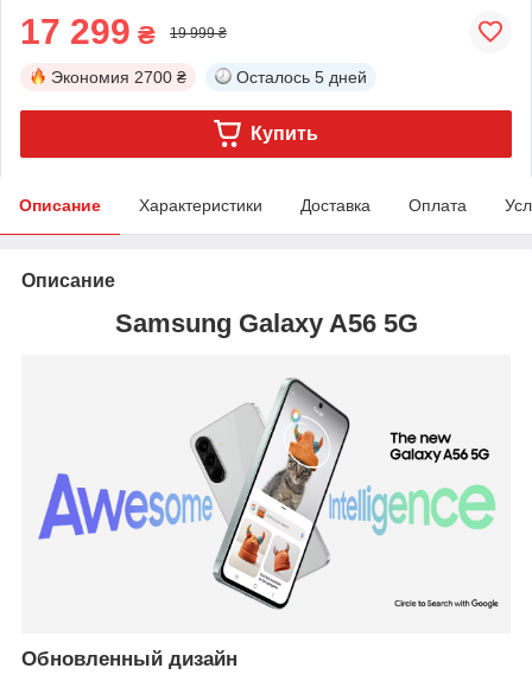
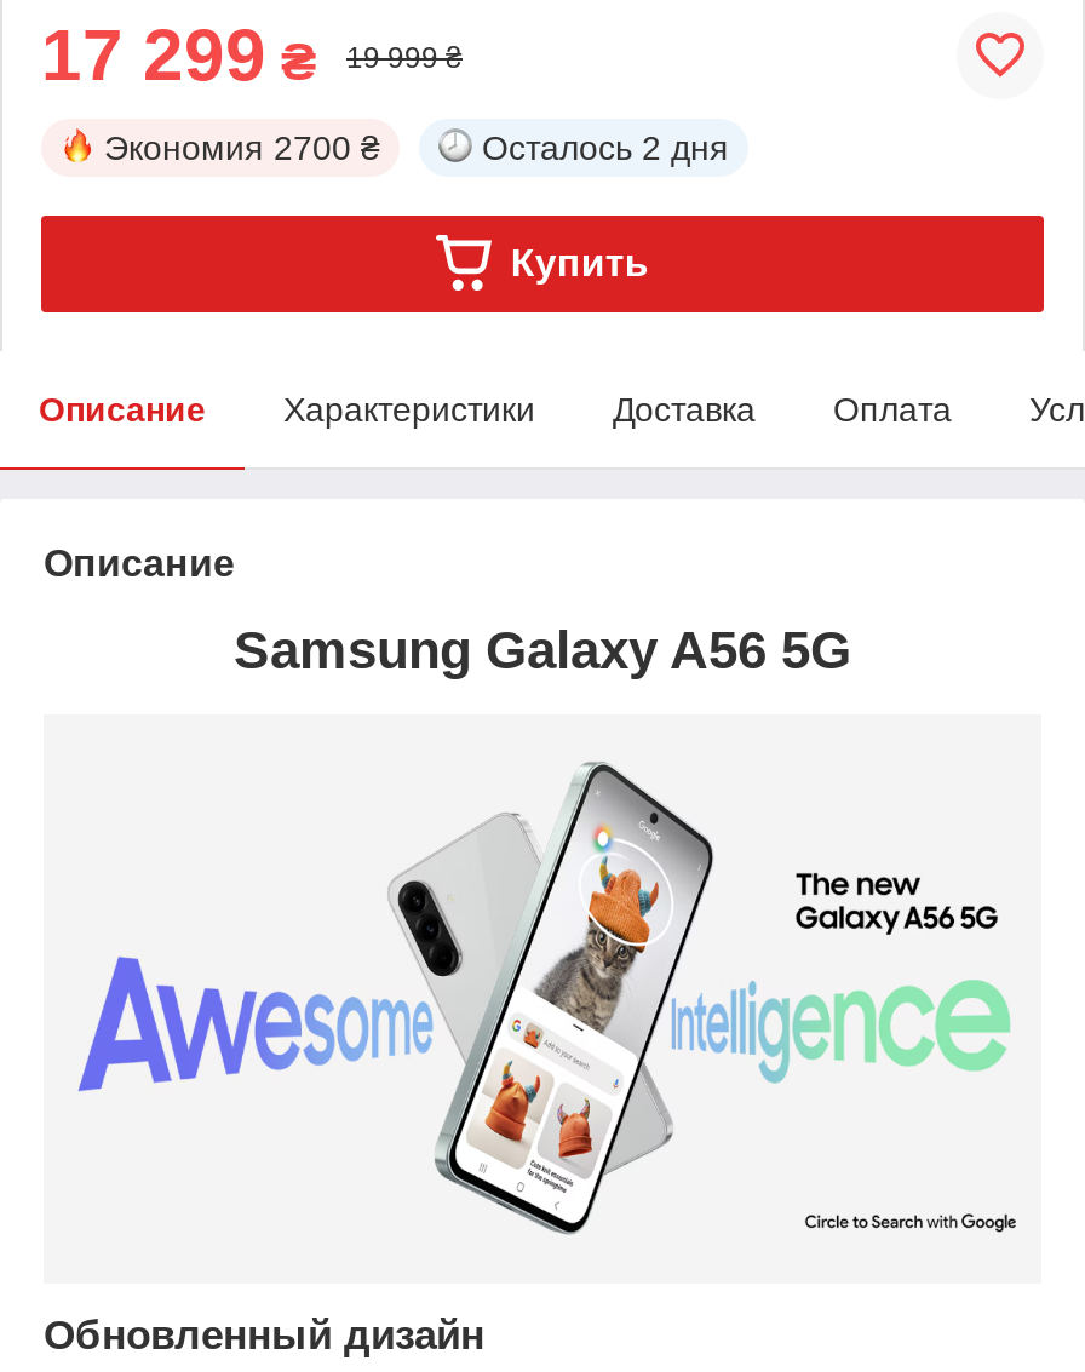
- Осталось 5 дней
+ Осталось 2 дня
